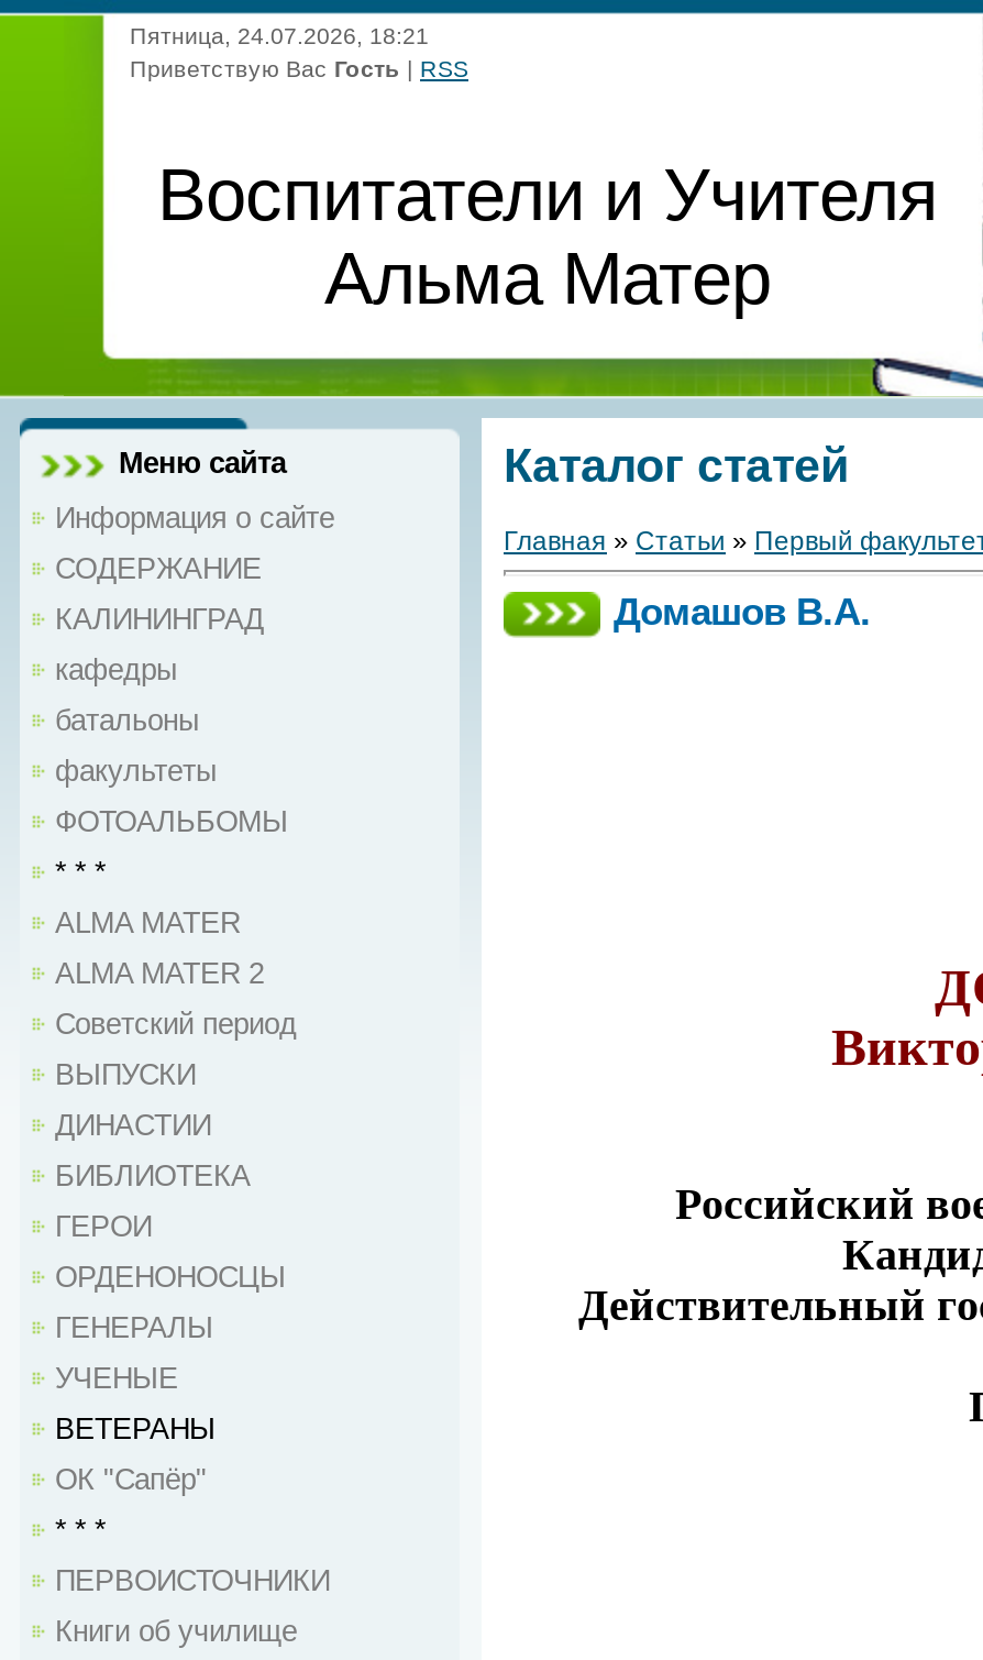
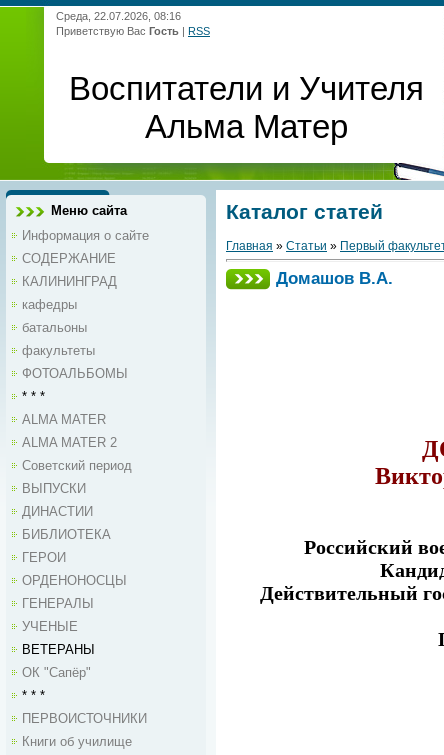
- Пятница, 24.07.2026, 18:21
+ Среда, 22.07.2026, 08:16
